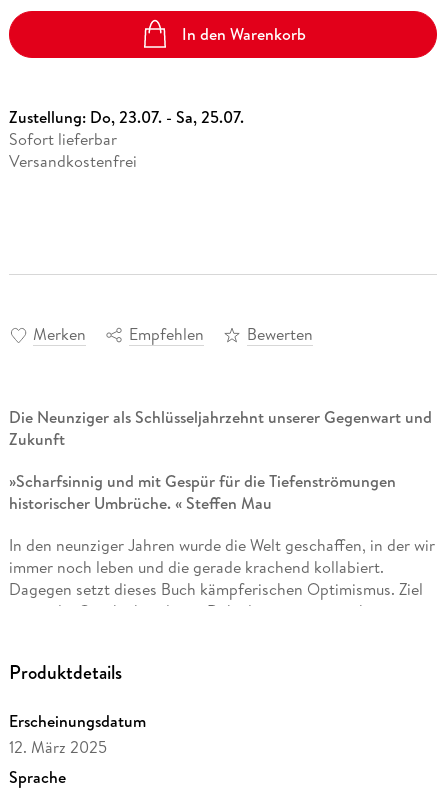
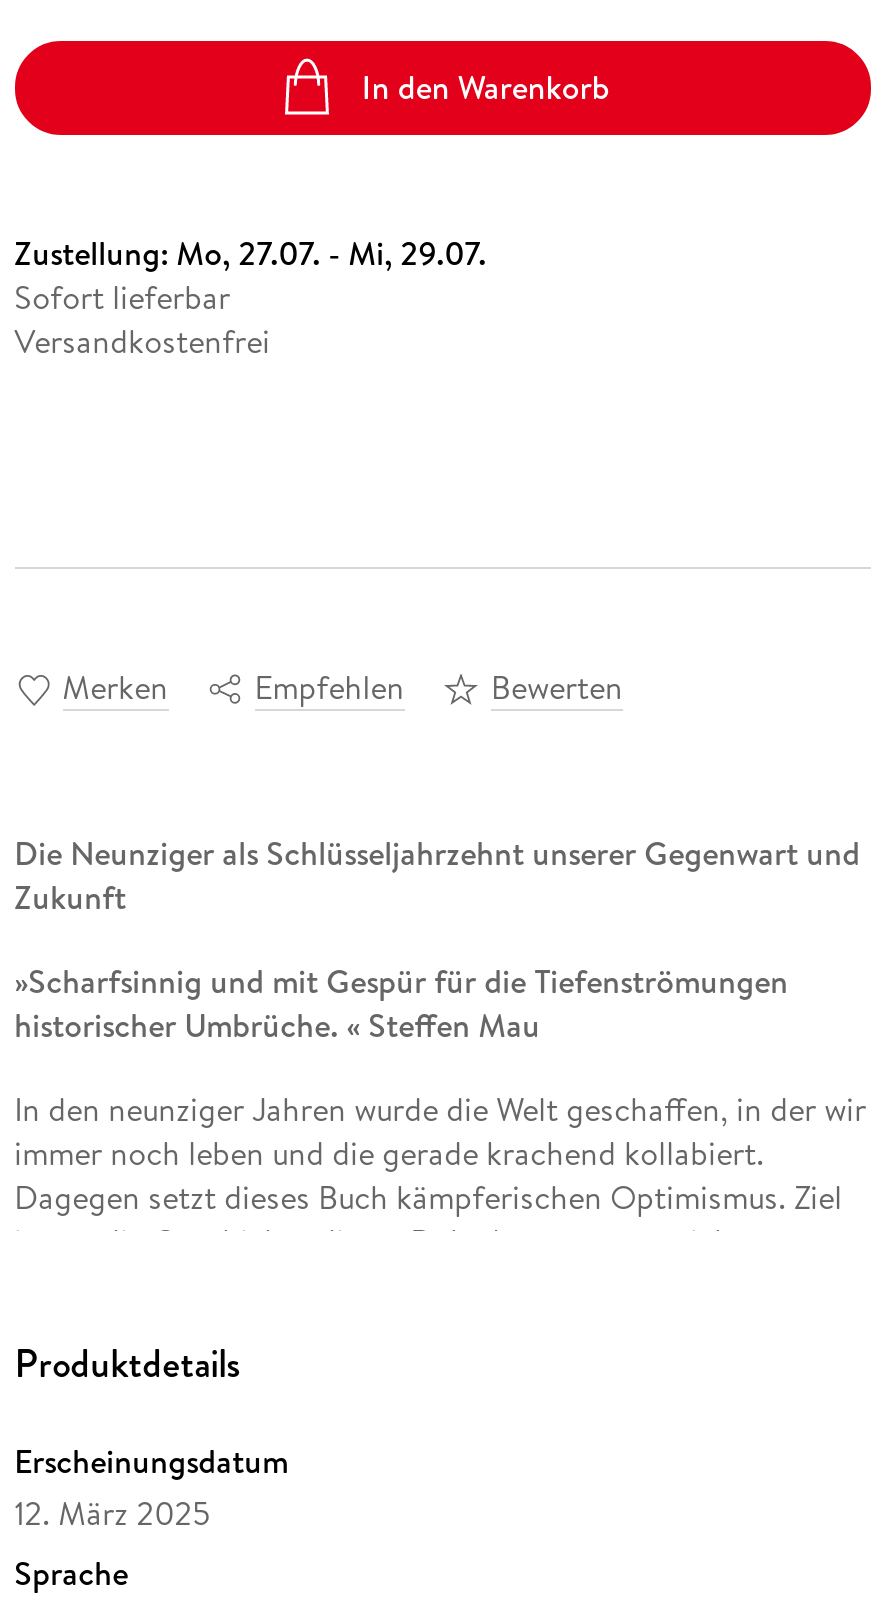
- Zustellung: Do, 23.07. - Sa, 25.07.
+ Zustellung: Mo, 27.07. - Mi, 29.07.
